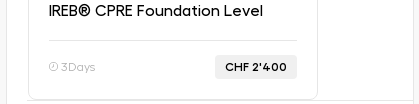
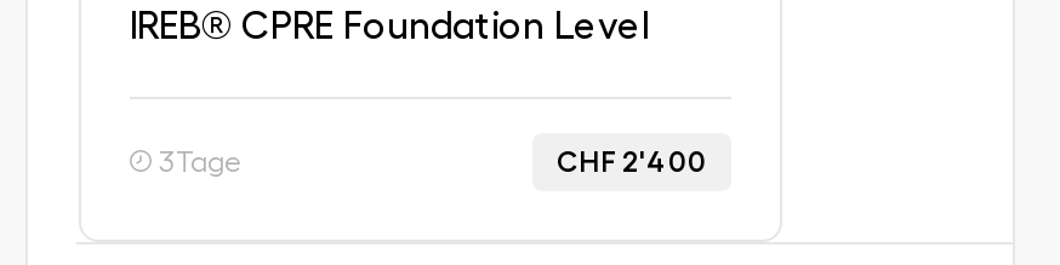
- 3Days
+ 3Tage
